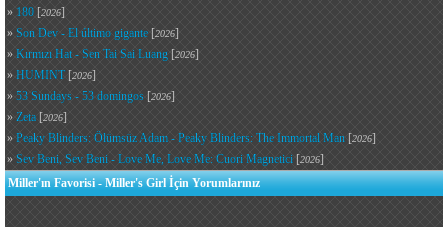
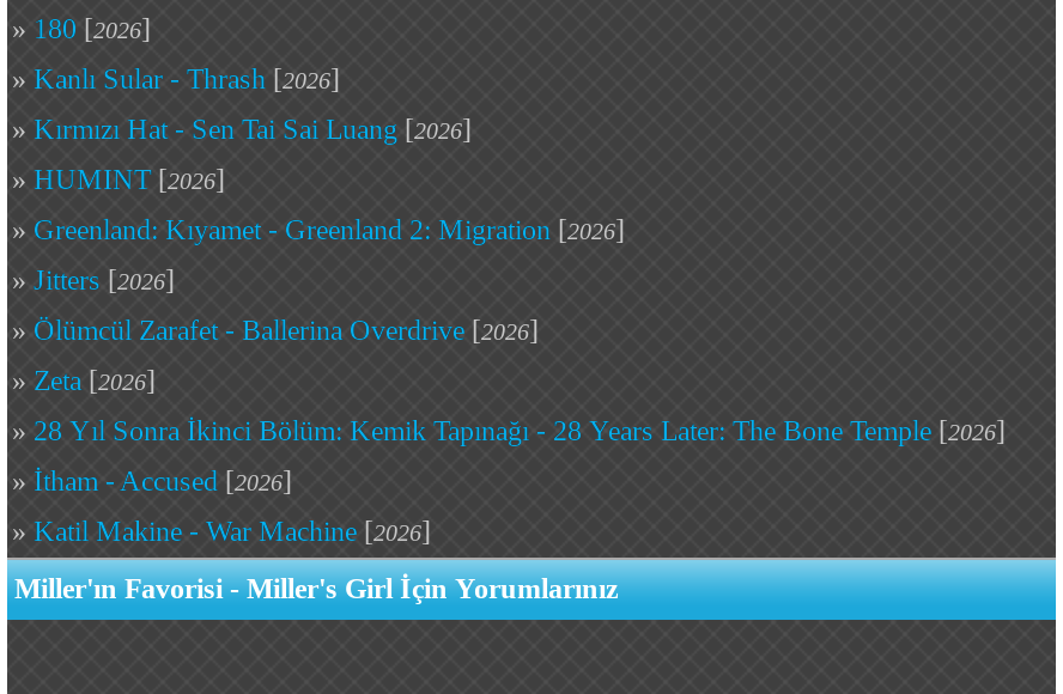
- » Son Dev - El último gigante [2026]
+ » Kanlı Sular - Thrash [2026]

- » 53 Sundays - 53 domingos [2026]
+ » Greenland: Kıyamet - Greenland 2: Migration [2026]
+ » Jitters [2026]
+ » Ölümcül Zarafet - Ballerina Overdrive [2026]

- » Peaky Blinders: Ölümsüz Adam - Peaky Blinders: The Immortal Man [2026]
- » Sev Beni, Sev Beni - Love Me, Love Me: Cuori Magnetici [2026]
+ » 28 Yıl Sonra İkinci Bölüm: Kemik Tapınağı - 28 Years Later: The Bone Temple [2026]
+ » İtham - Accused [2026]
+ » Katil Makine - War Machine [2026]
